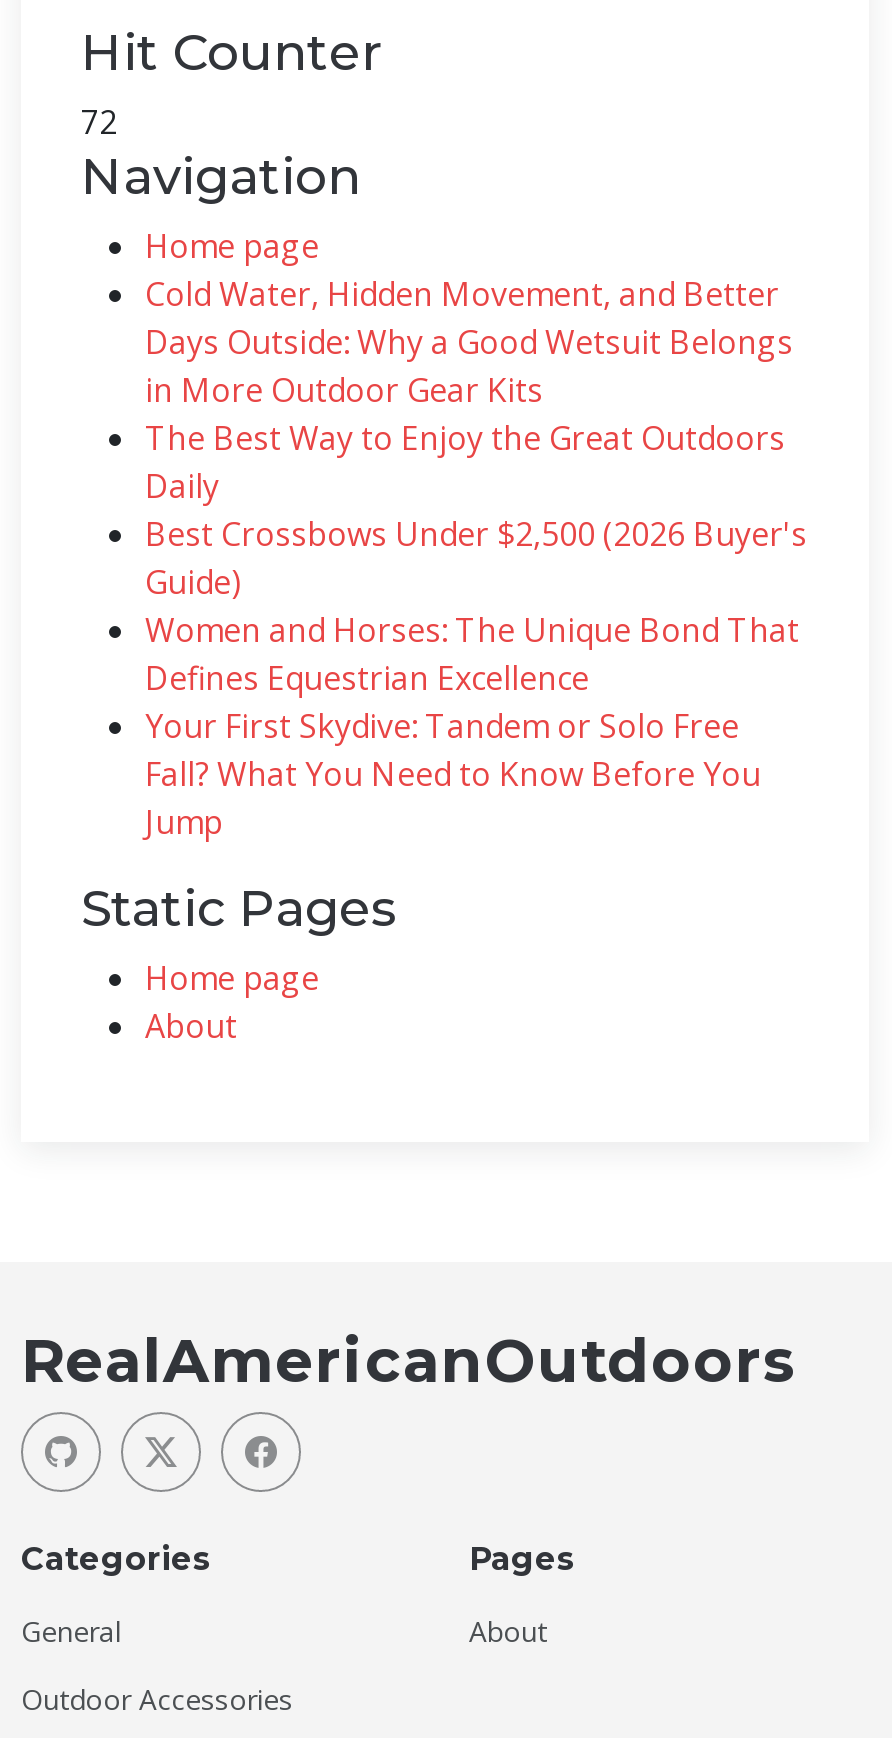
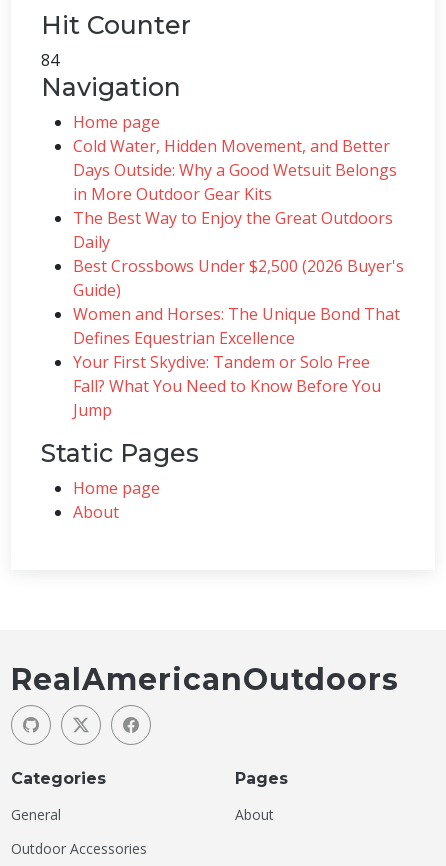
- 72
+ 84
